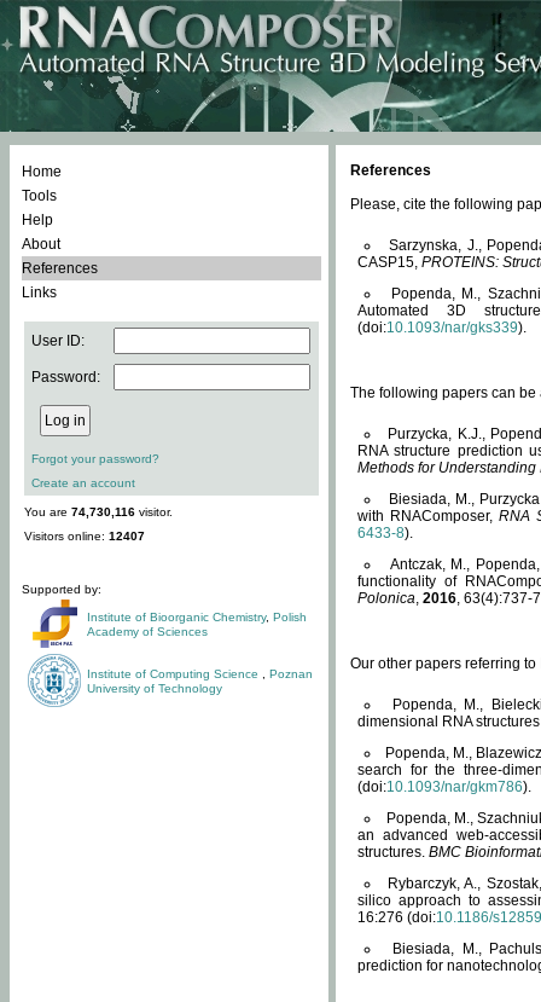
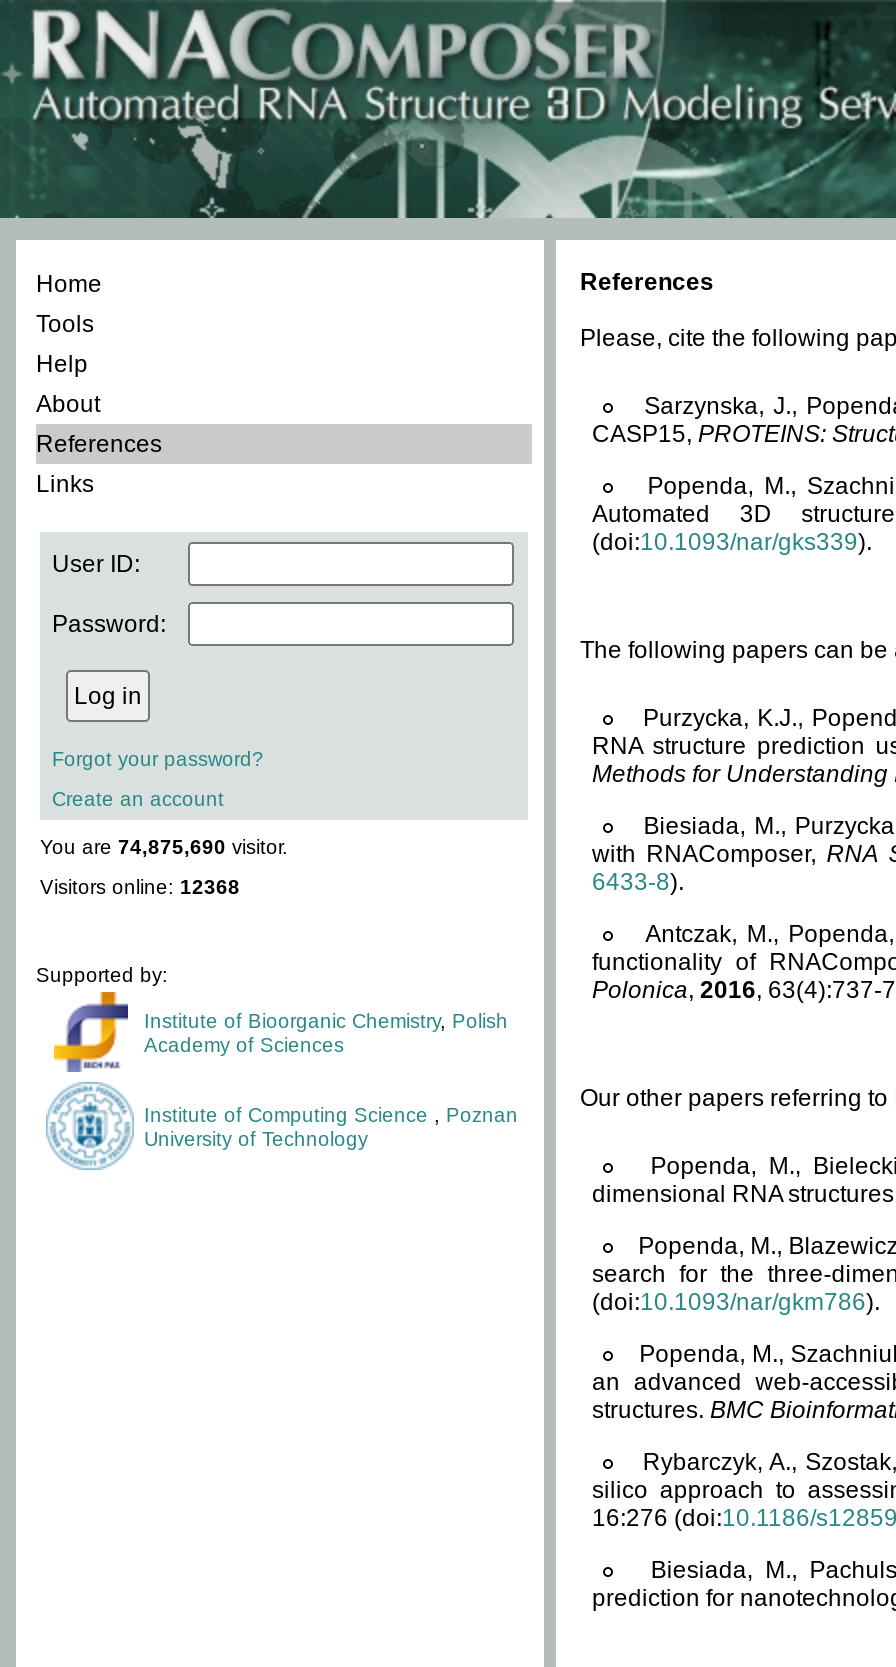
- You are 74,730,116 visitor.
+ You are 74,875,690 visitor.

- Visitors online: 12407
+ Visitors online: 12368
